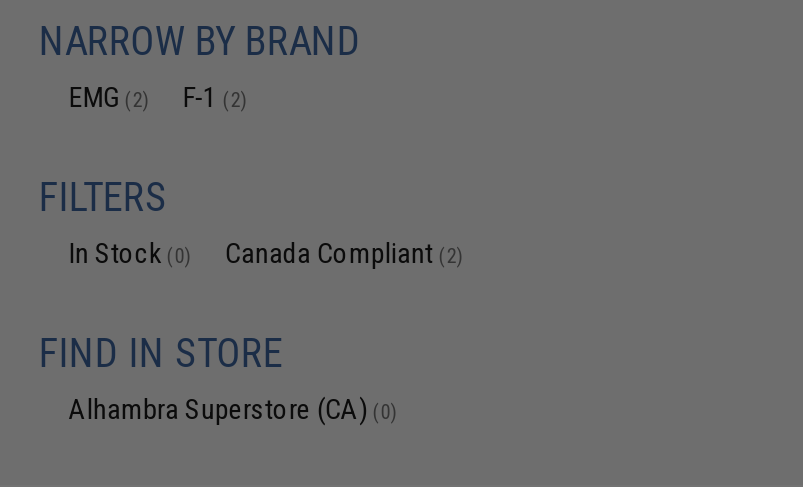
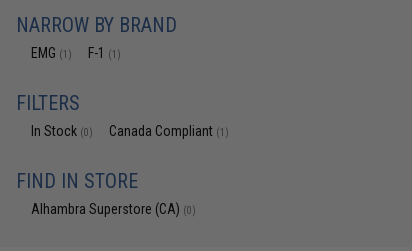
- EMG (2)
+ EMG (1)

- F-1 (2)
+ F-1 (1)

- Canada Compliant (2)
+ Canada Compliant (1)
